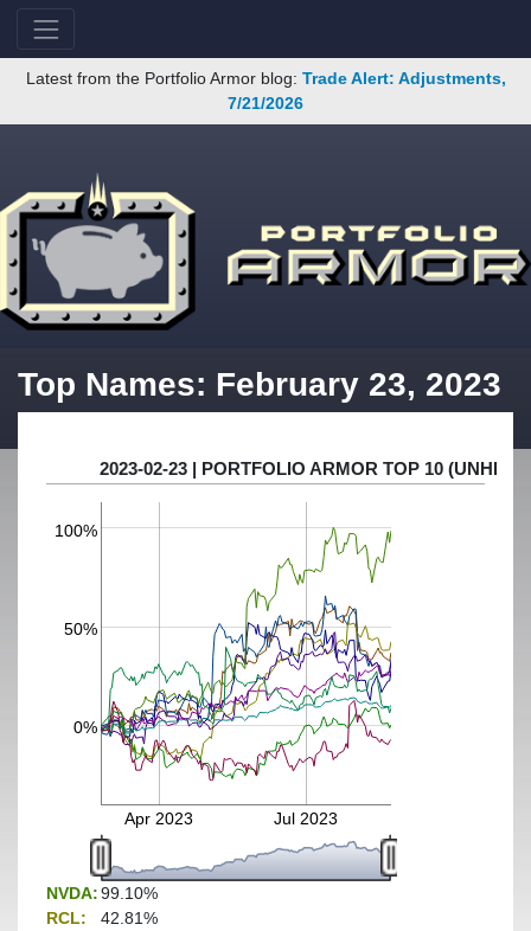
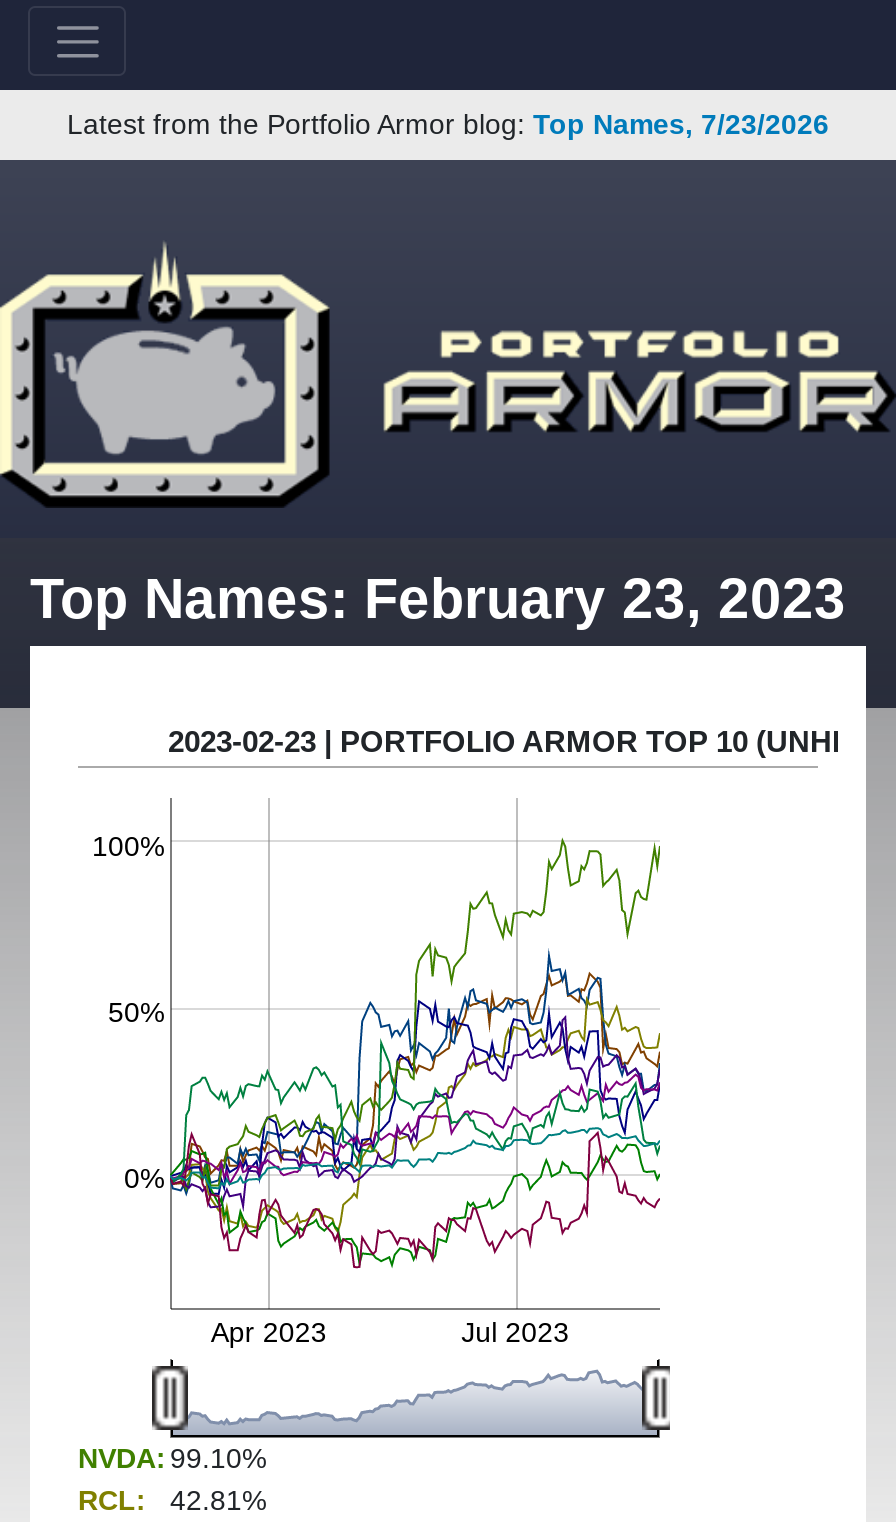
- Latest from the Portfolio Armor blog: Trade Alert: Adjustments,
- 7/21/2026
+ Latest from the Portfolio Armor blog: Top Names, 7/23/2026
